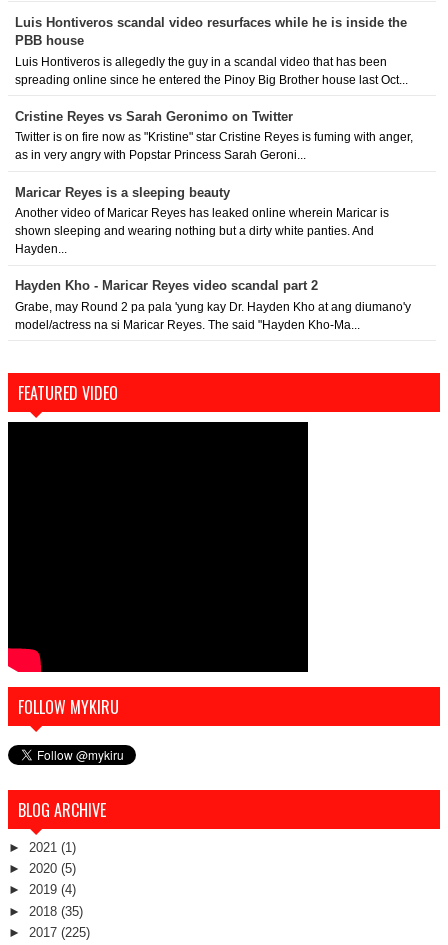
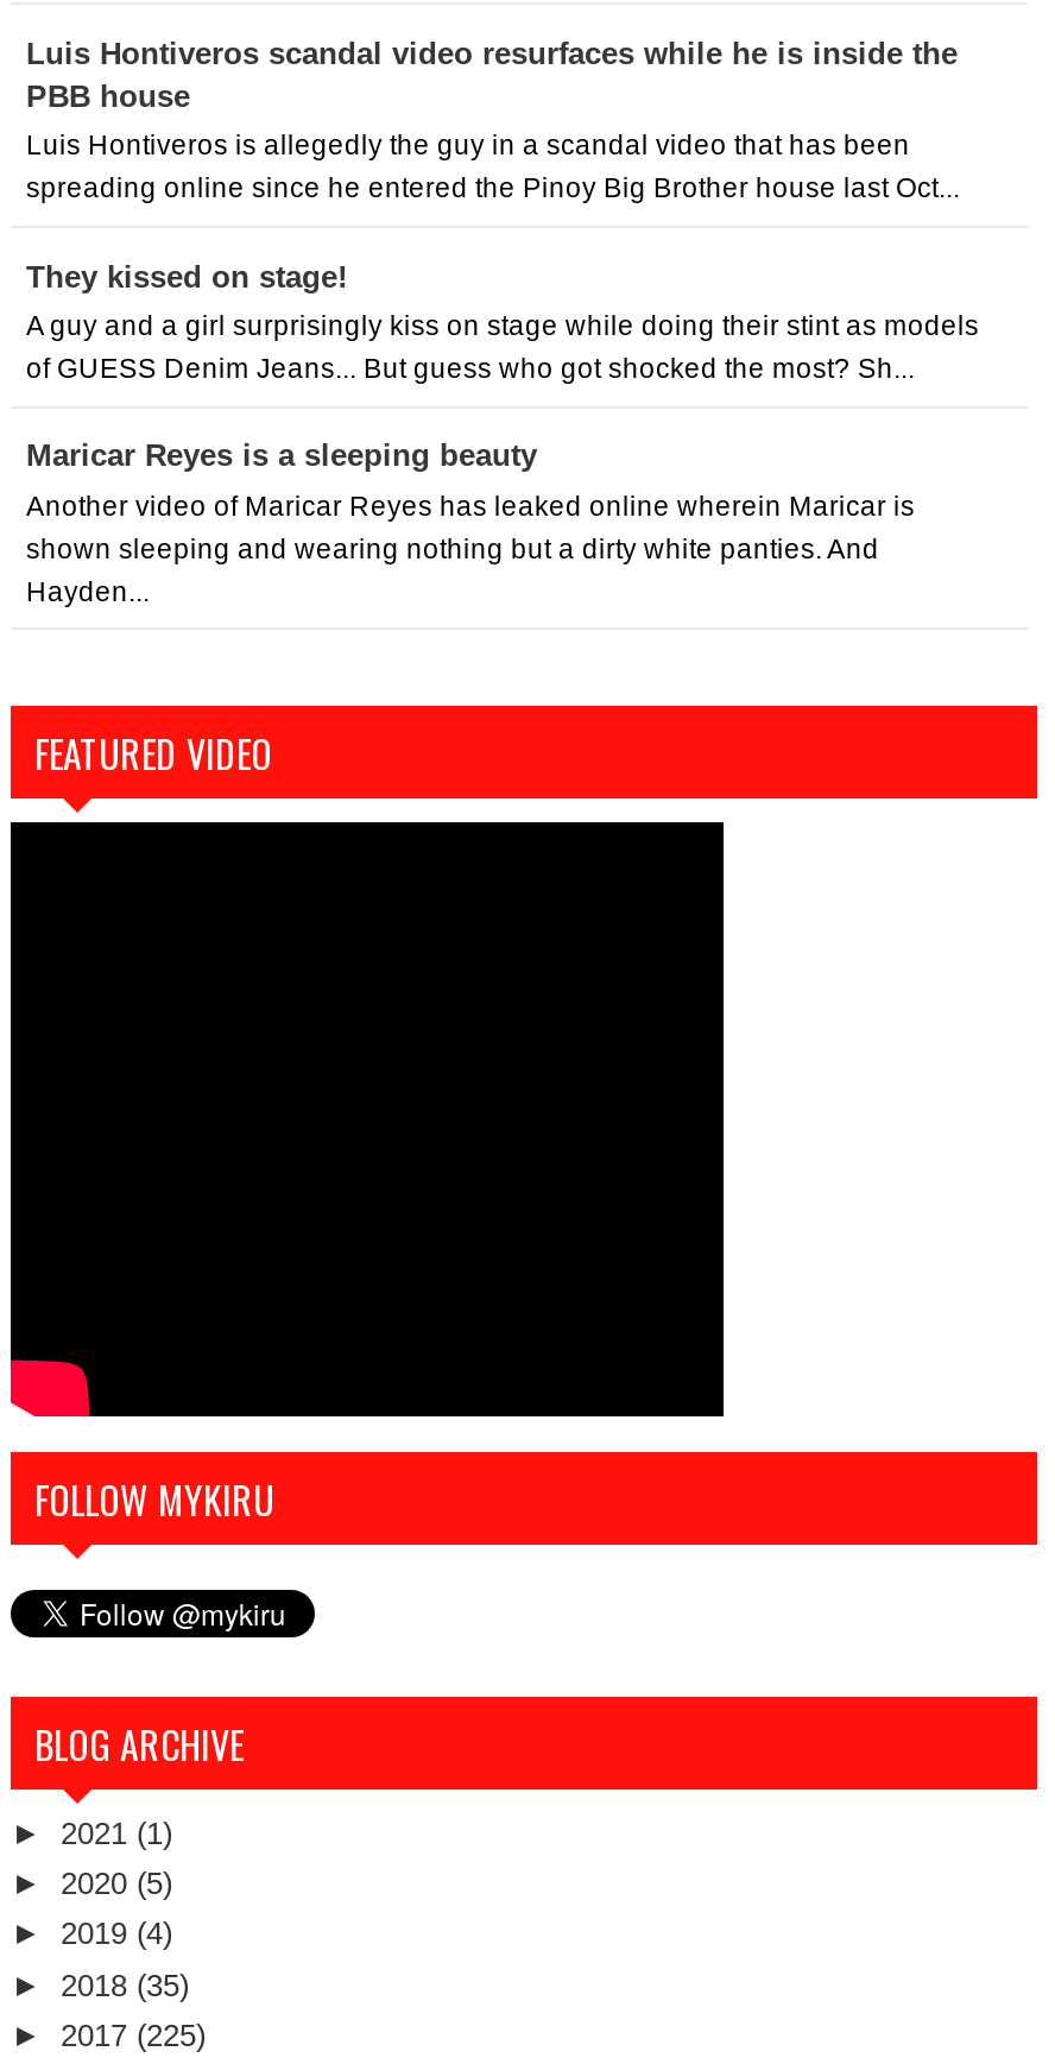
- Cristine Reyes vs Sarah Geronimo on Twitter
+ They kissed on stage!

- Twitter is on fire now as "Kristine" star Cristine Reyes is fuming with anger,
+ A guy and a girl surprisingly kiss on stage while doing their stint as models

- as in very angry with Popstar Princess Sarah Geroni...
+ of GUESS Denim Jeans... But guess who got shocked the most? Sh...

- Hayden Kho - Maricar Reyes video scandal part 2
- Grabe, may Round 2 pa pala 'yung kay Dr. Hayden Kho at ang diumano'y
- model/actress na si Maricar Reyes. The said "Hayden Kho-Ma...
